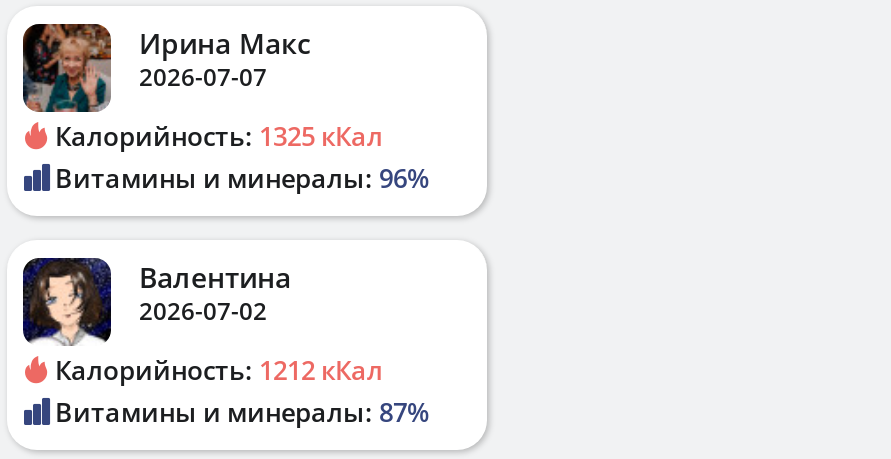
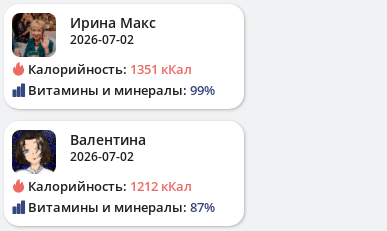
- 2026-07-07
+ 2026-07-02

- Калорийность: 1325 кКал
+ Калорийность: 1351 кКал

- Витамины и минералы: 96%
+ Витамины и минералы: 99%
